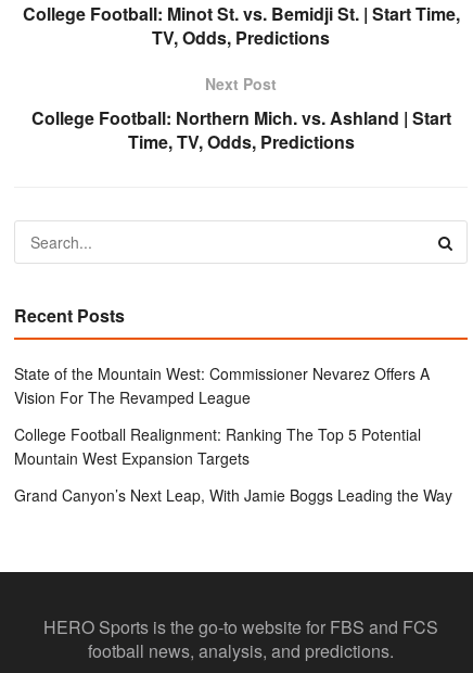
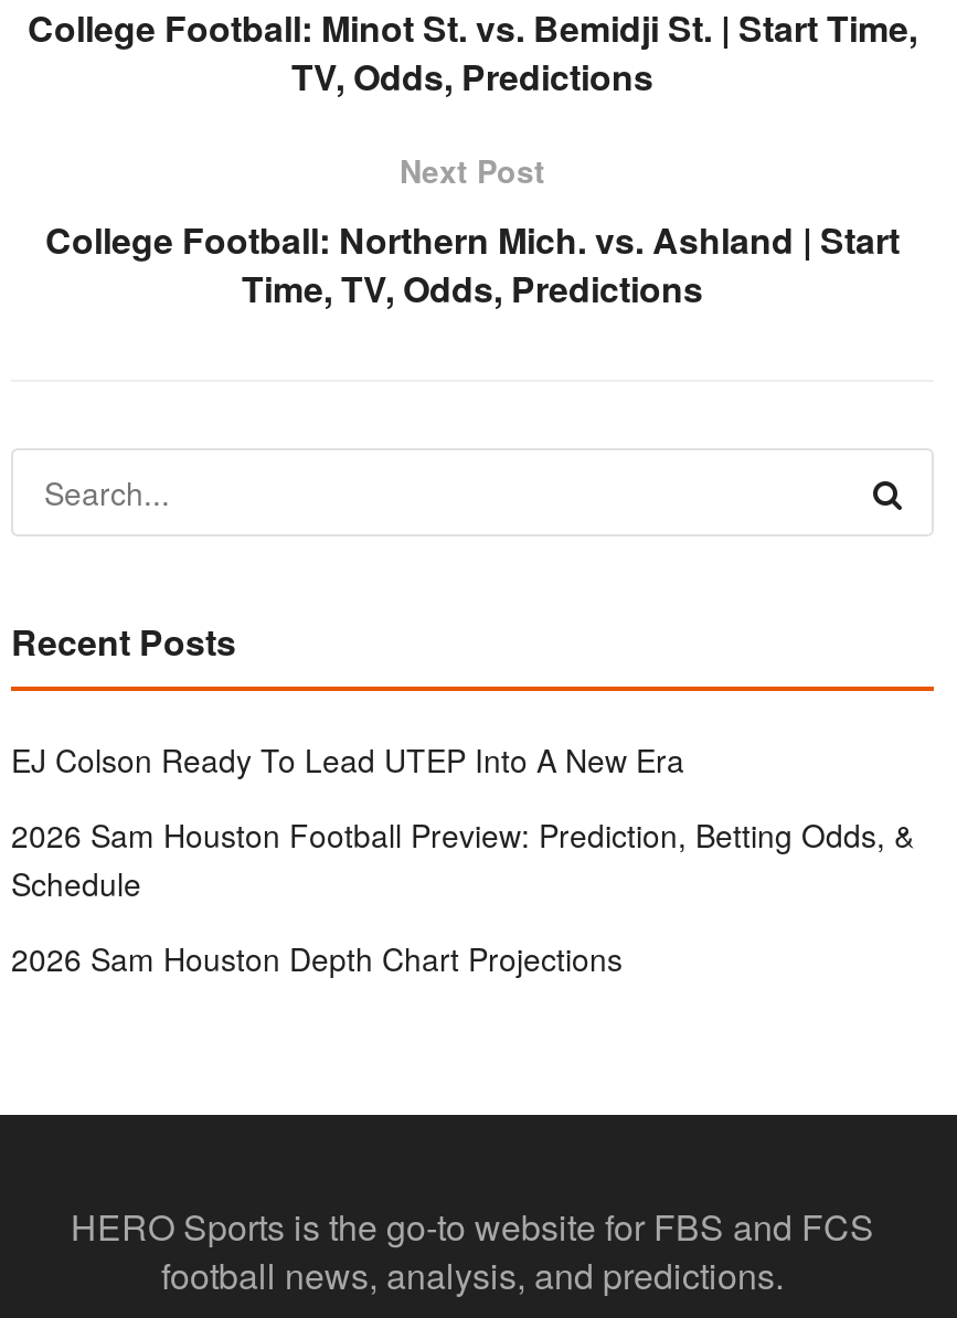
- State of the Mountain West: Commissioner Nevarez Offers A
- Vision For The Revamped League
+ EJ Colson Ready To Lead UTEP Into A New Era

- College Football Realignment: Ranking The Top 5 Potential
- Mountain West Expansion Targets
+ 2026 Sam Houston Football Preview: Prediction, Betting Odds, &
+ Schedule

- Grand Canyon’s Next Leap, With Jamie Boggs Leading the Way
+ 2026 Sam Houston Depth Chart Projections
